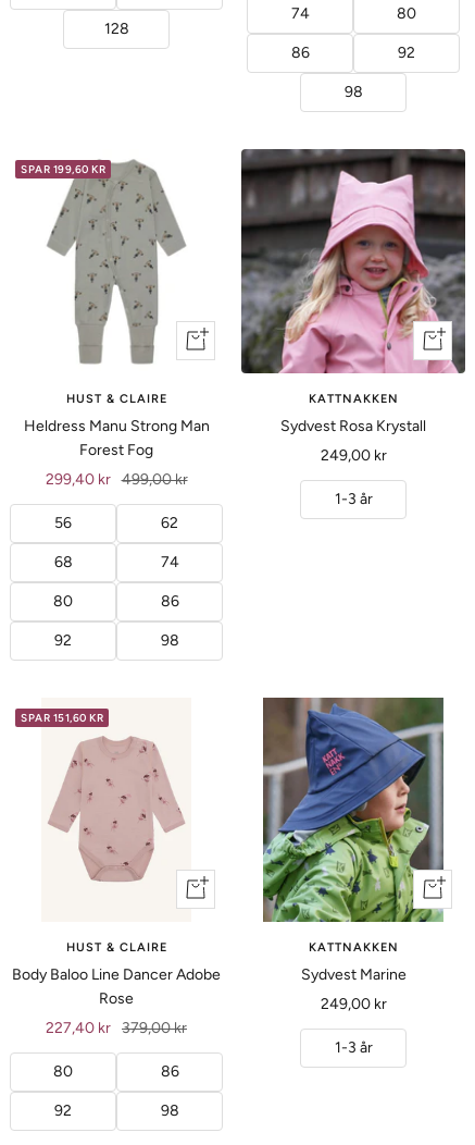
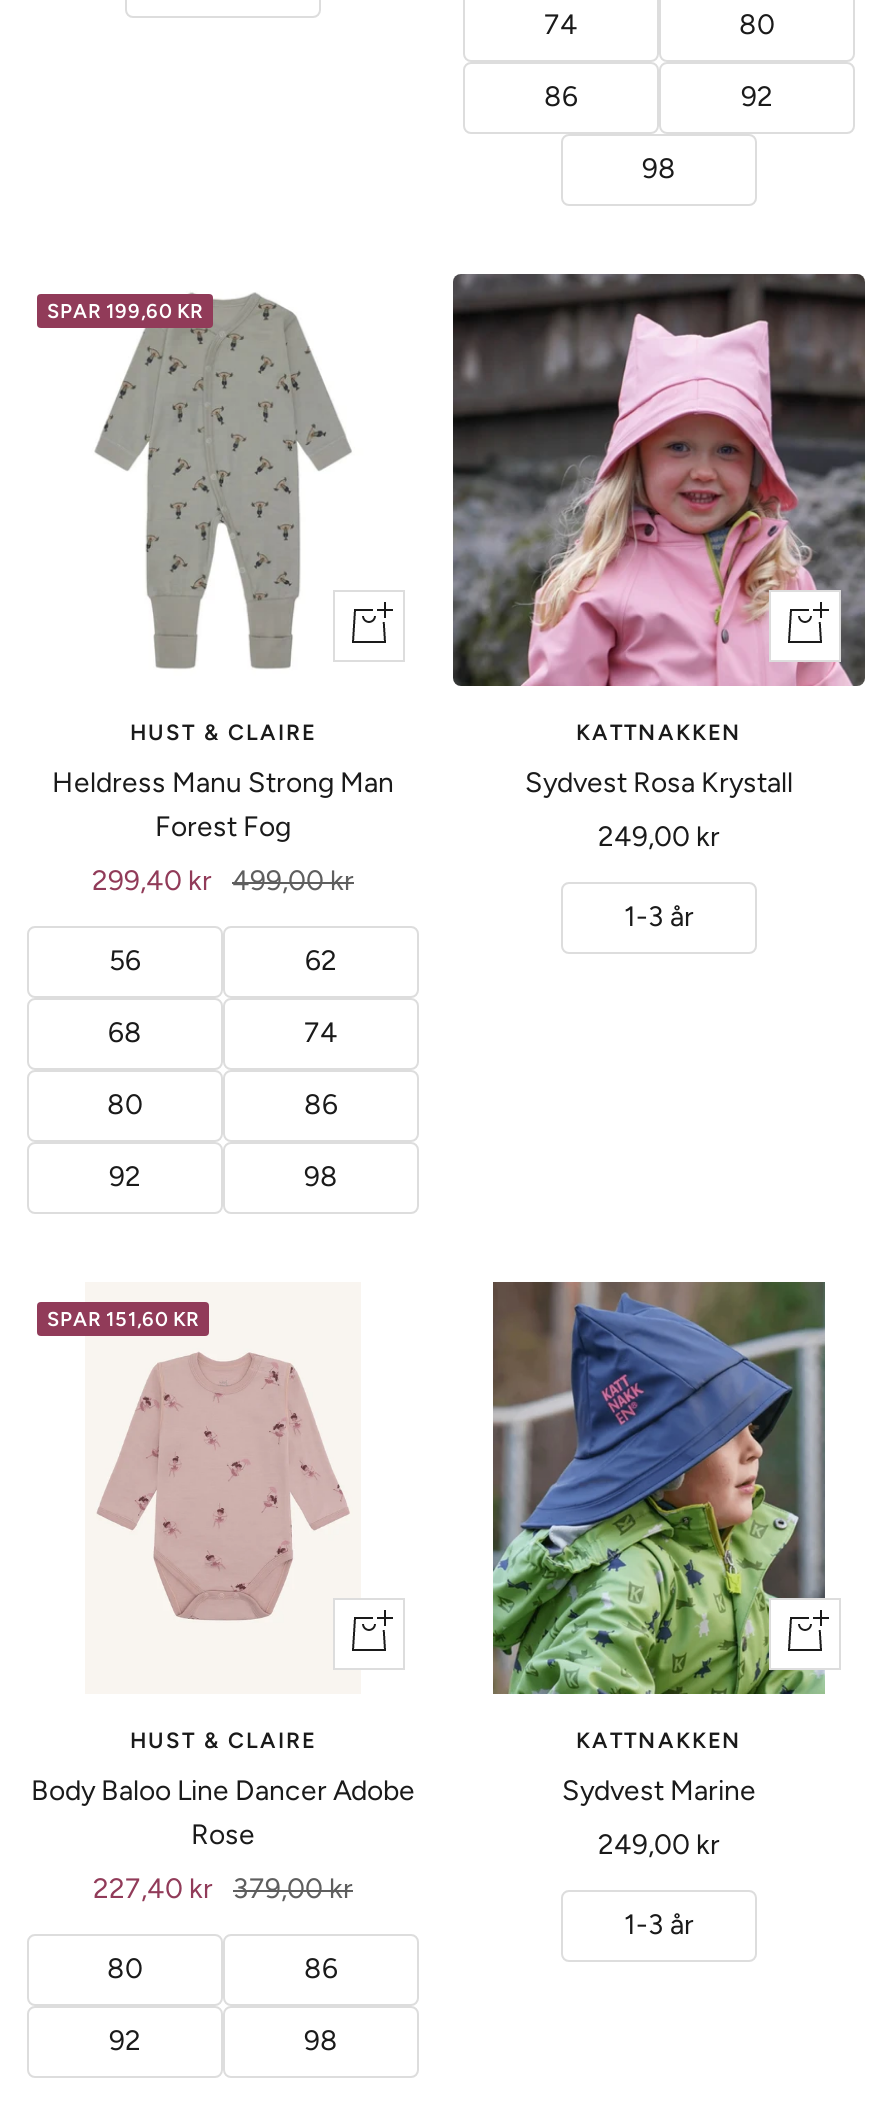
- 128
